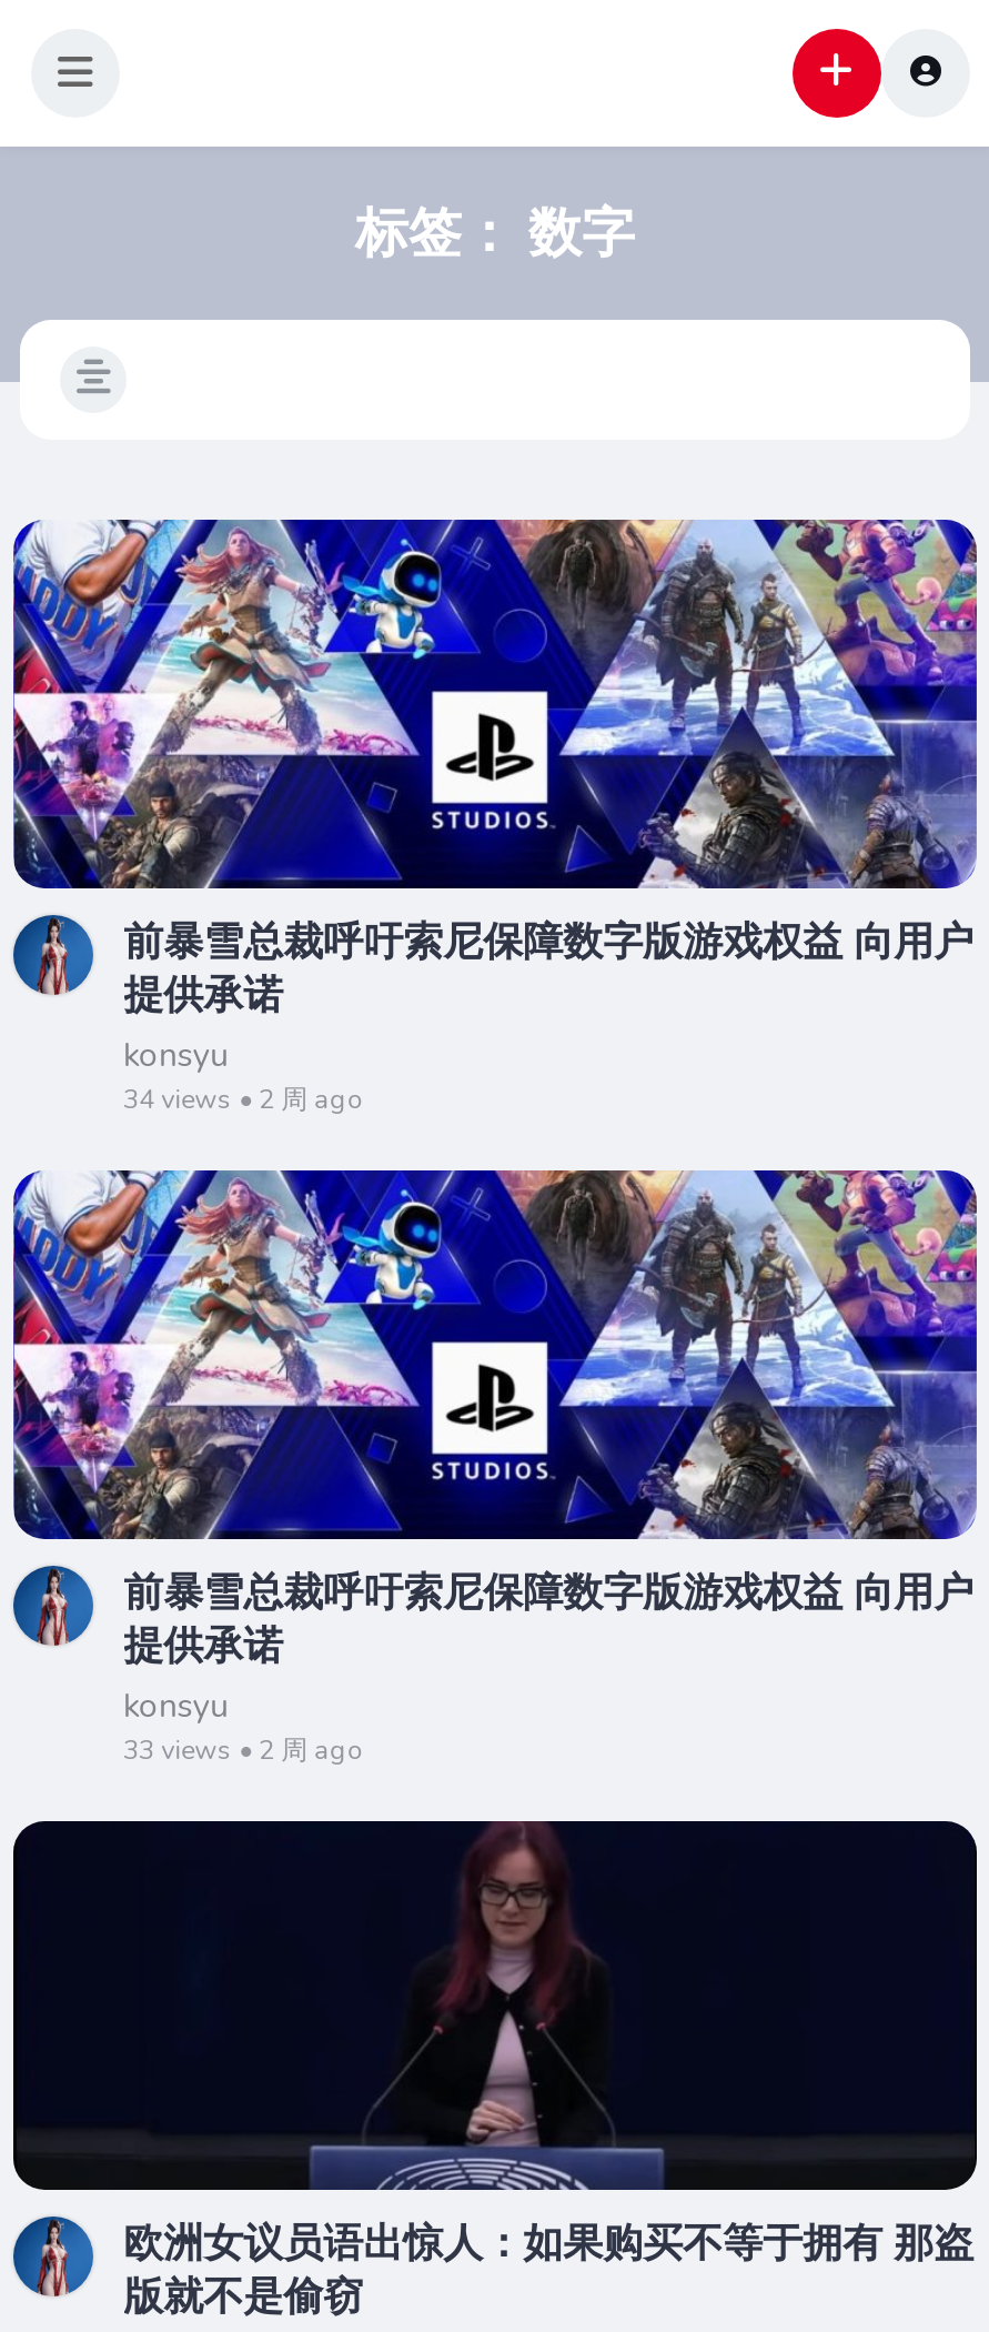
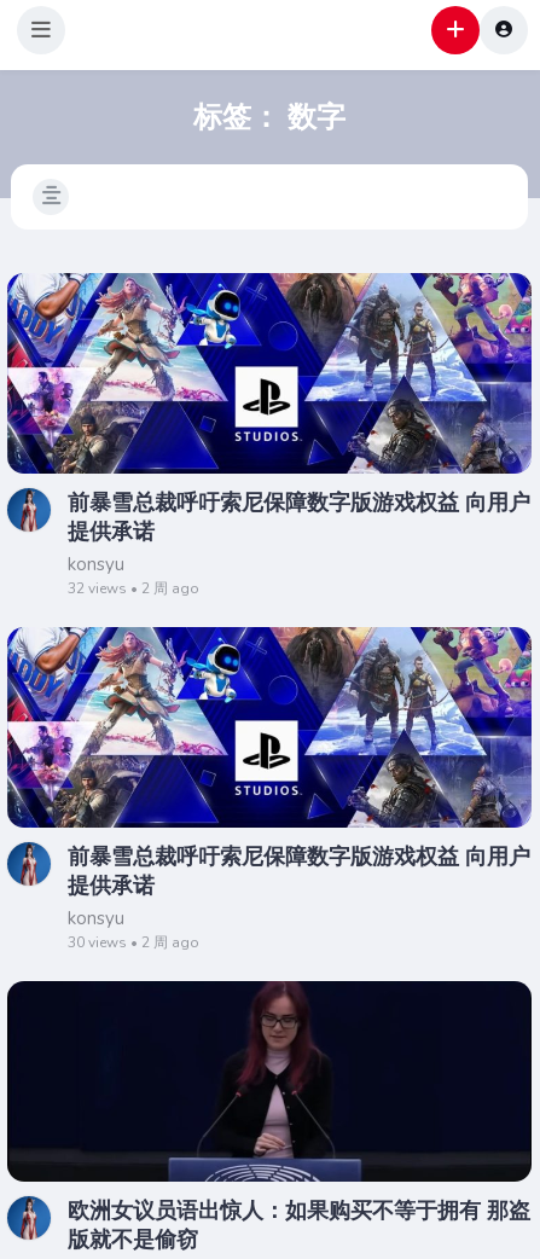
- 34 views • 2 周 ago
+ 32 views • 2 周 ago

- 33 views • 2 周 ago
+ 30 views • 2 周 ago
